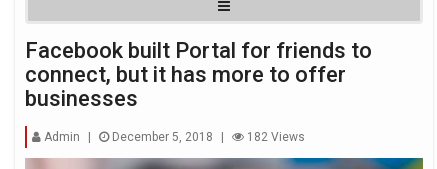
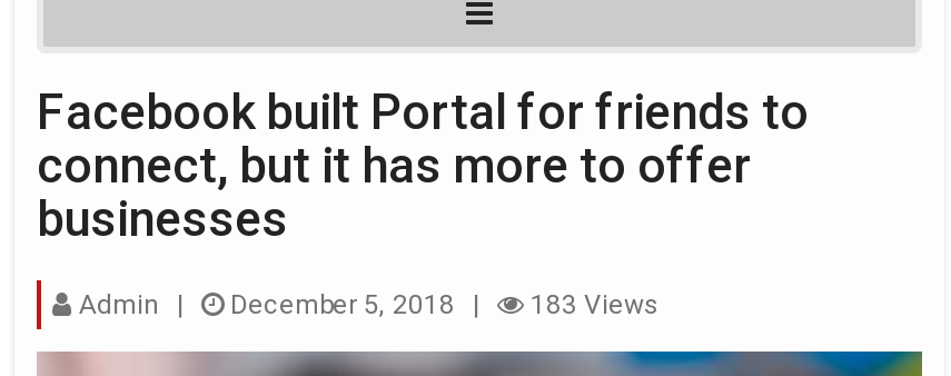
- 182 Views
+ 183 Views
